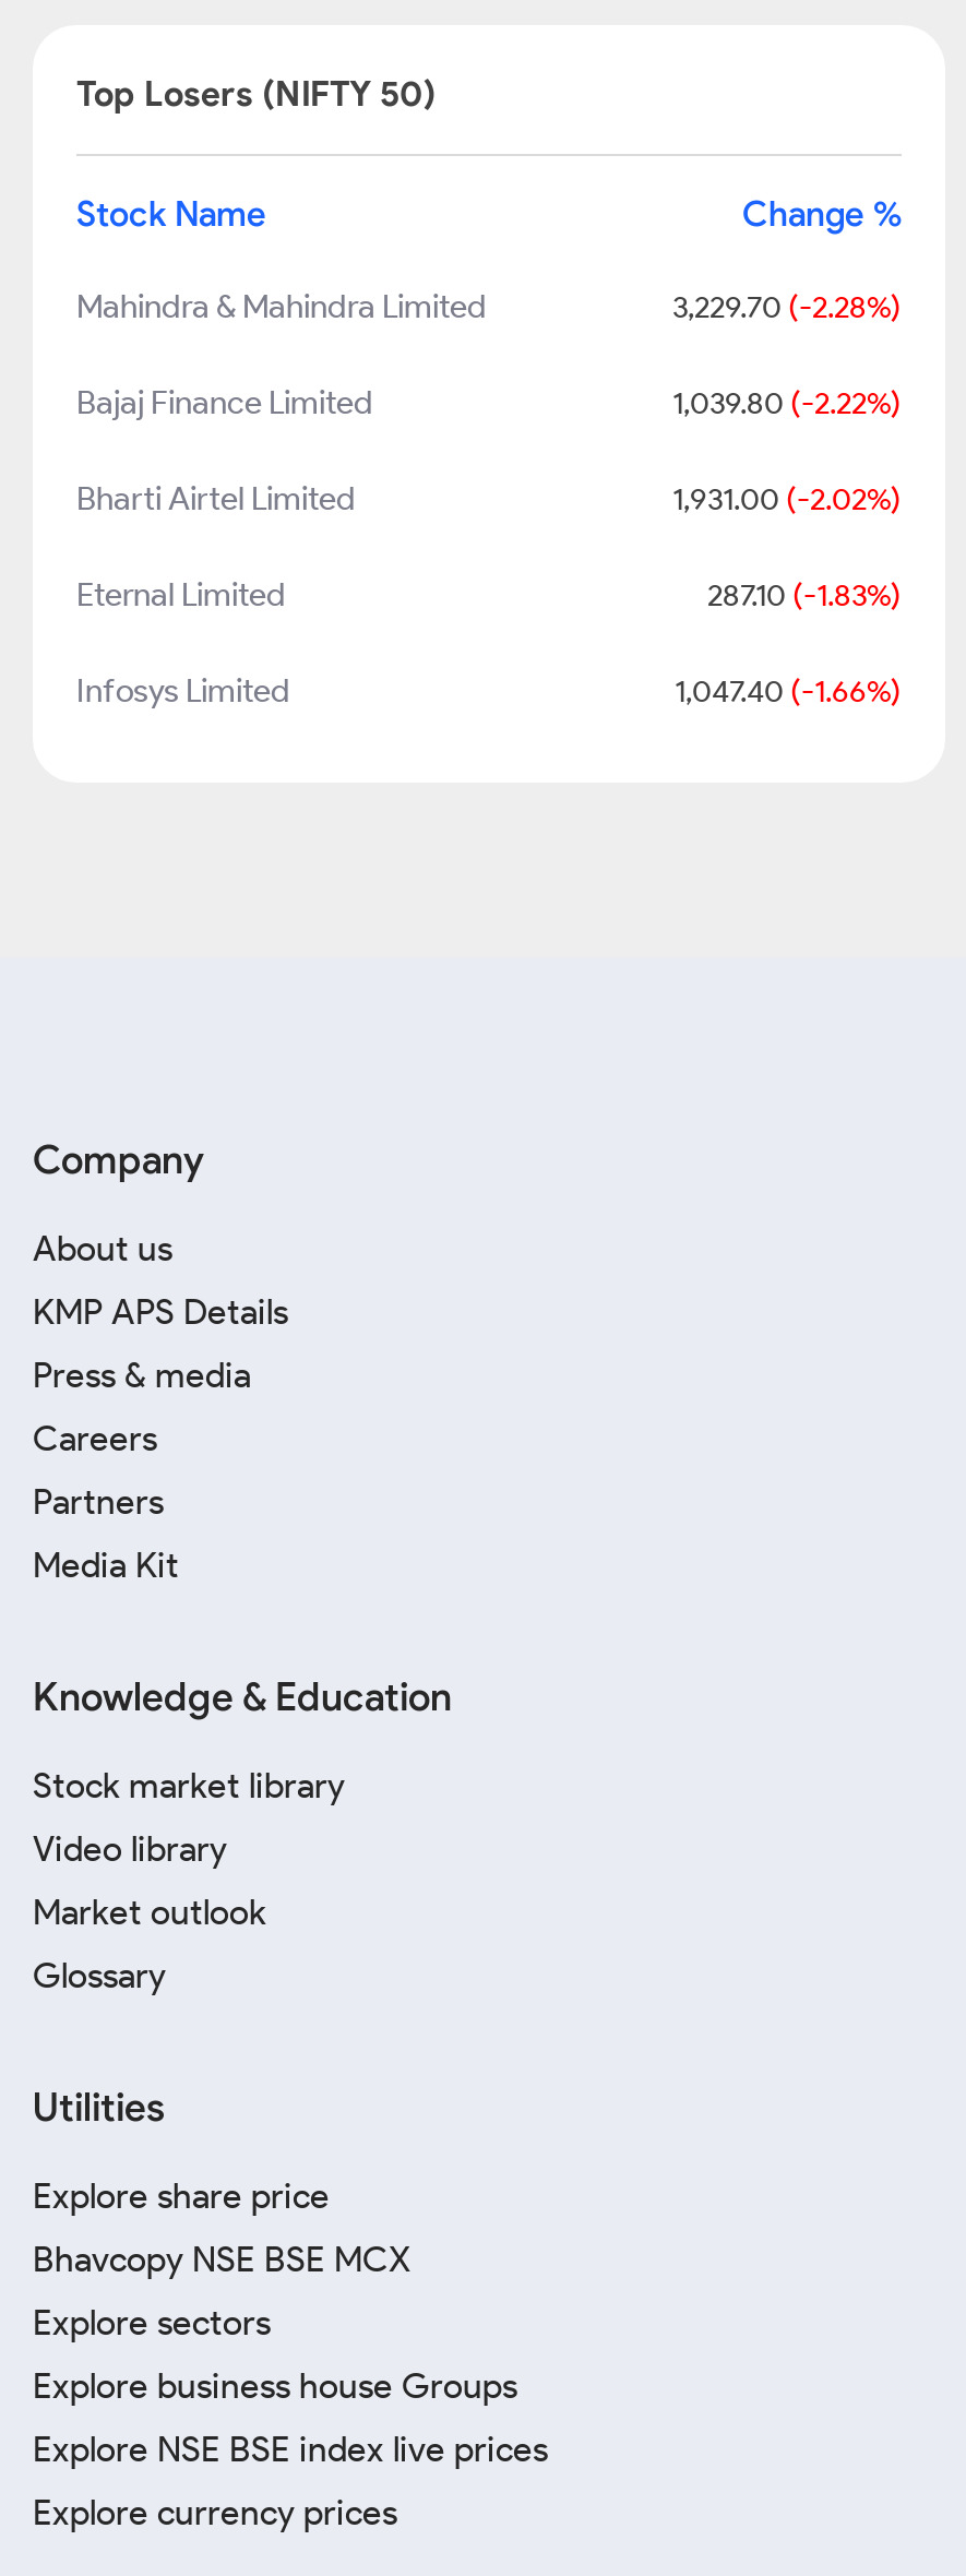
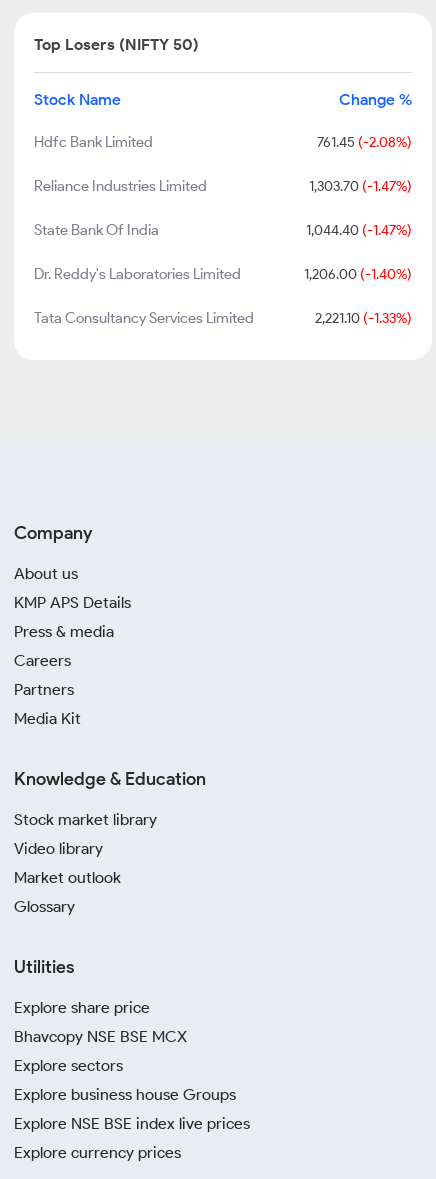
- Mahindra & Mahindra Limited
- 3,229.70 (-2.28%)
+ Hdfc Bank Limited
+ 761.45 (-2.08%)

- Bajaj Finance Limited
- 1,039.80 (-2.22%)
+ Reliance Industries Limited
+ 1,303.70 (-1.47%)

- Bharti Airtel Limited
- 1,931.00 (-2.02%)
+ State Bank Of India
+ 1,044.40 (-1.47%)

- Eternal Limited
- 287.10 (-1.83%)
+ Dr. Reddy's Laboratories Limited
+ 1,206.00 (-1.40%)

- Infosys Limited
- 1,047.40 (-1.66%)
+ Tata Consultancy Services Limited
+ 2,221.10 (-1.33%)
